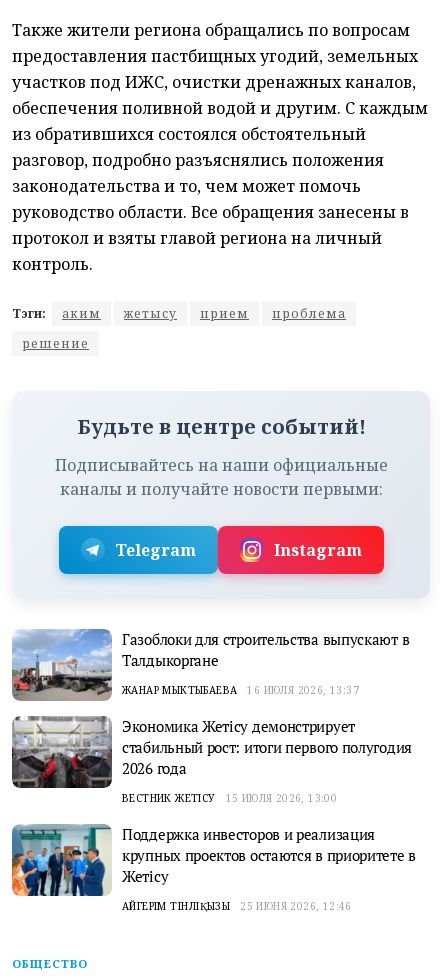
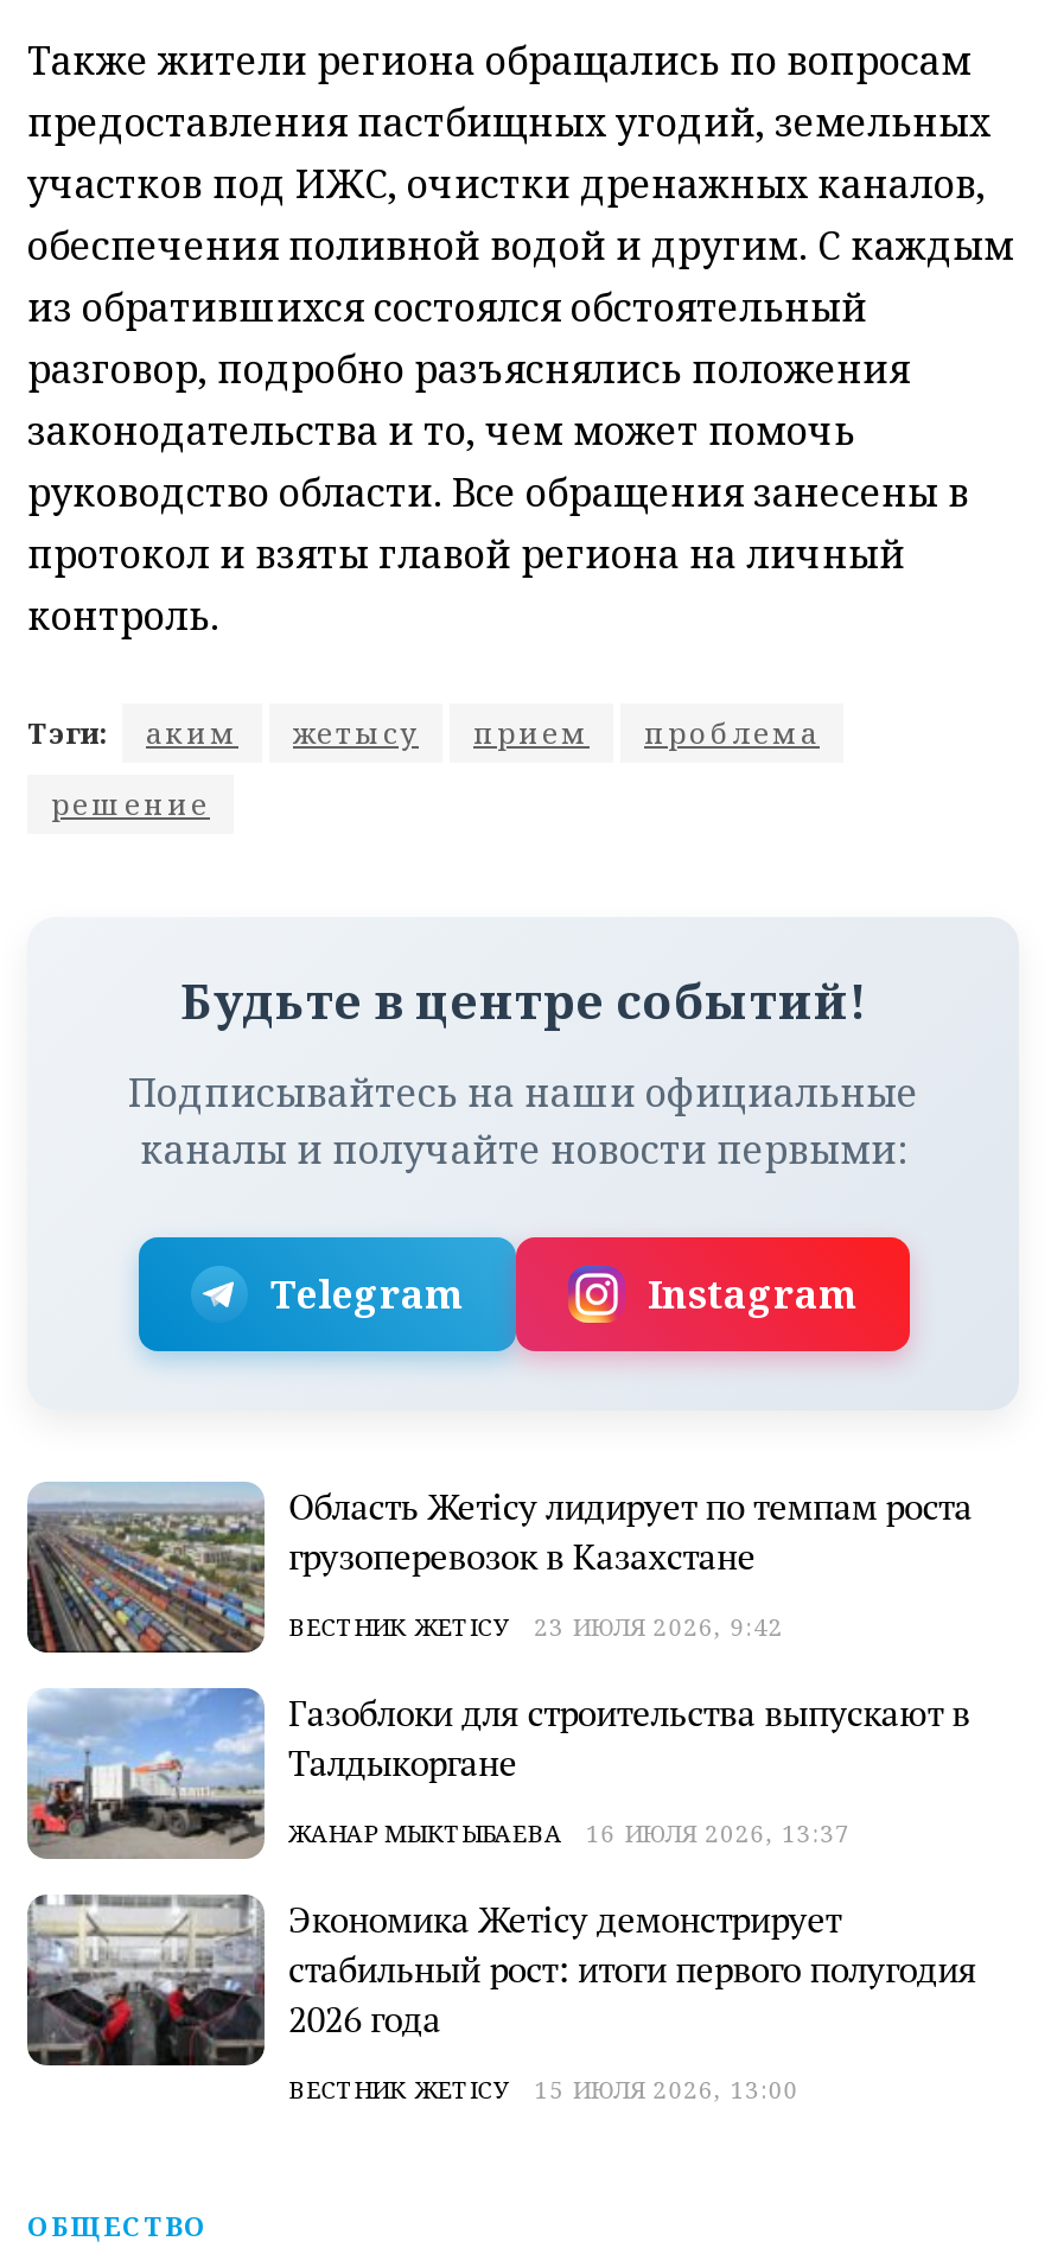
+ [image]
+ Область Жетісу лидирует по темпам роста
+ грузоперевозок в Казахстане
+ ВЕСТНИК ЖЕТІСУ
+ 23 ИЮЛЯ 2026, 9:42

moved down: [image] | Газоблоки для строительства выпускают в | Талдыкоргане | ... | ВЕСТНИК ЖЕТІСУ | 15 ИЮЛЯ 2026, 13:00

- [image]
- Поддержка инвесторов и реализация
- крупных проектов остаются в приоритете в
- Жетісу
- АЙГЕРІМ ТІНӘЛІҚЫЗЫ
- 25 ИЮНЯ 2026, 12:46
